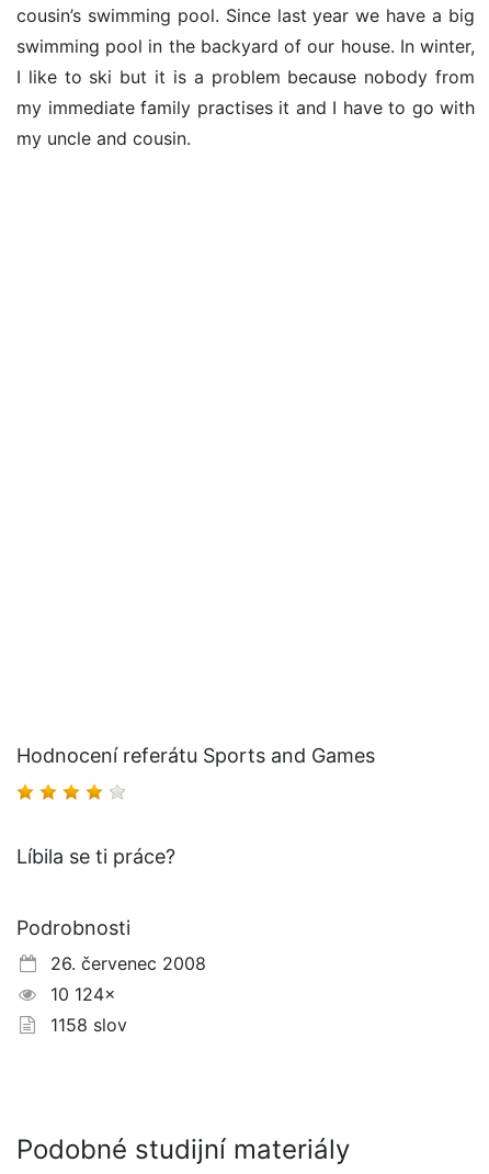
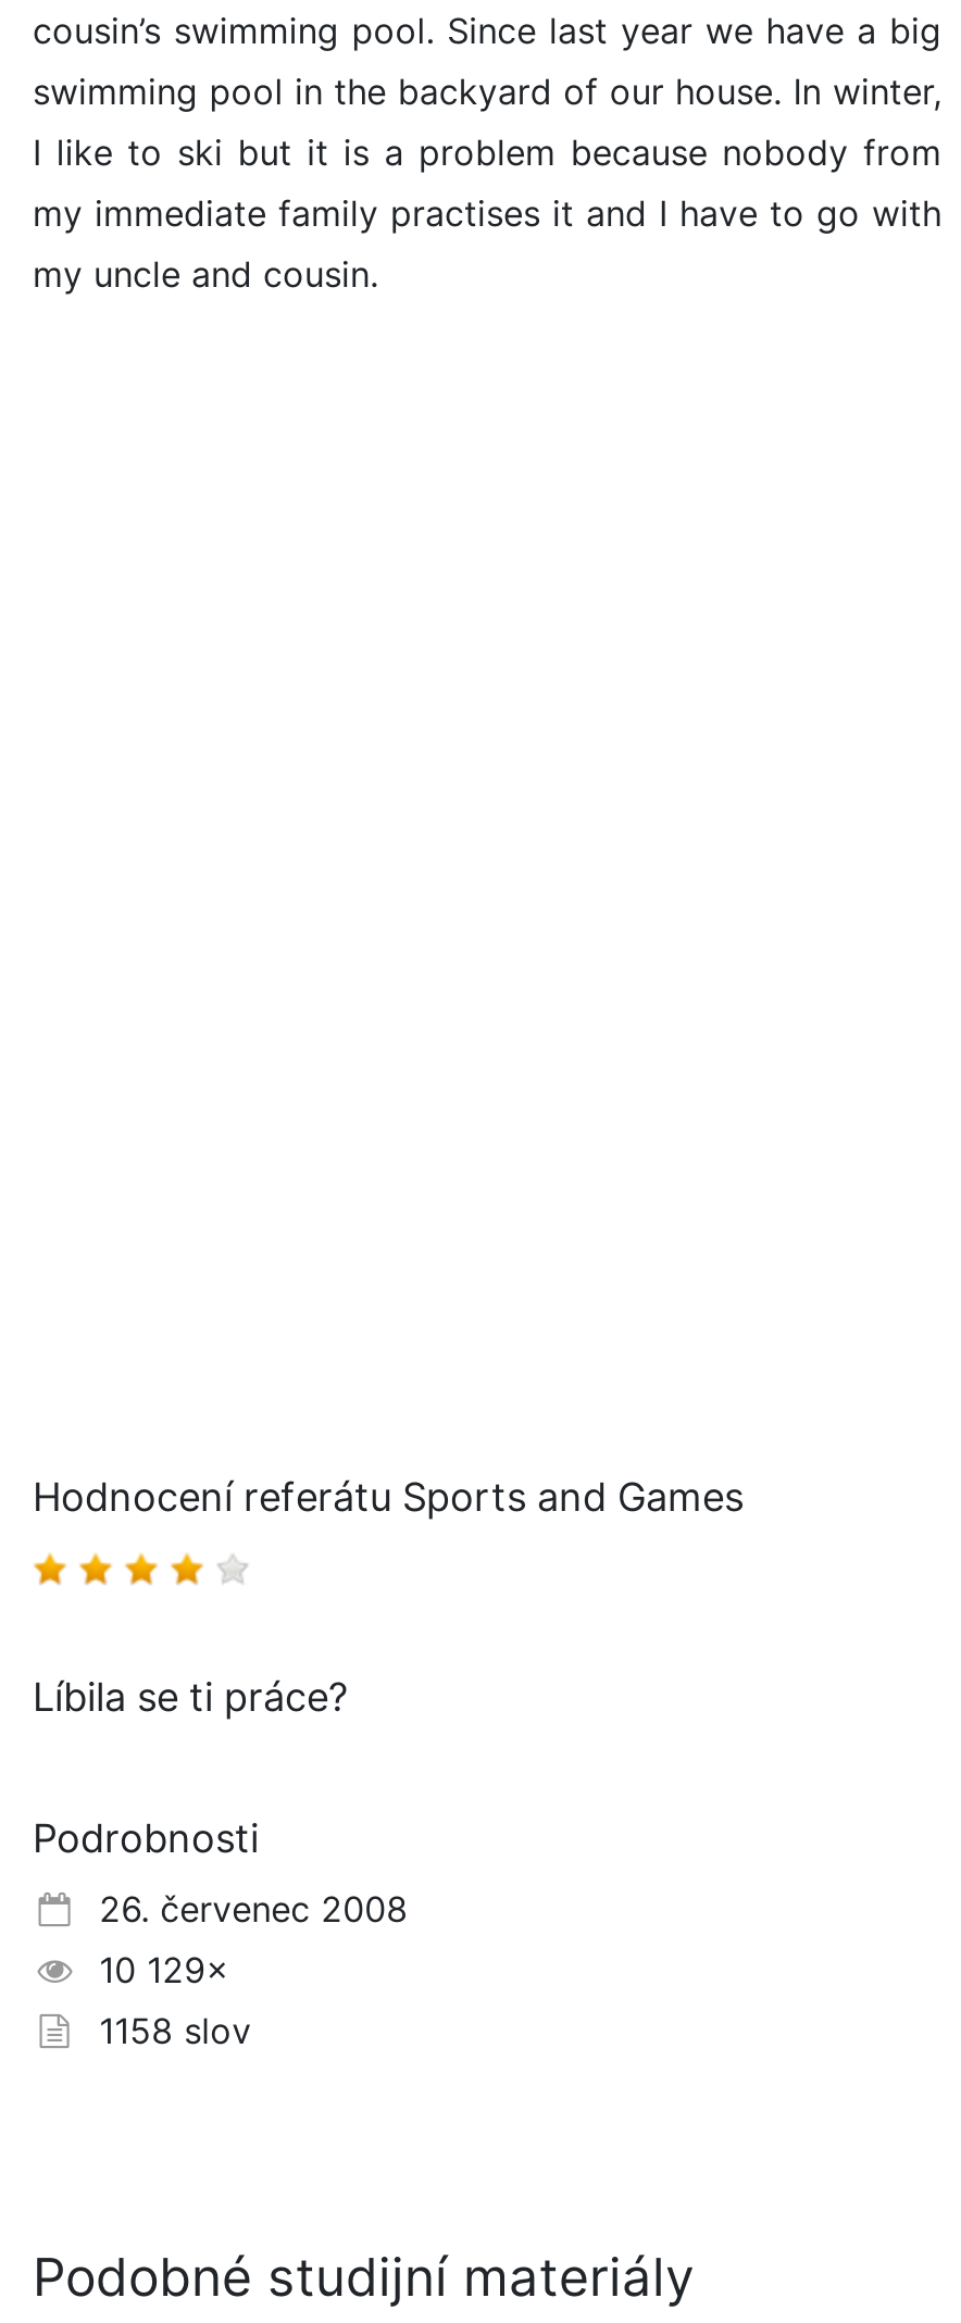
- 10 124×
+ 10 129×
